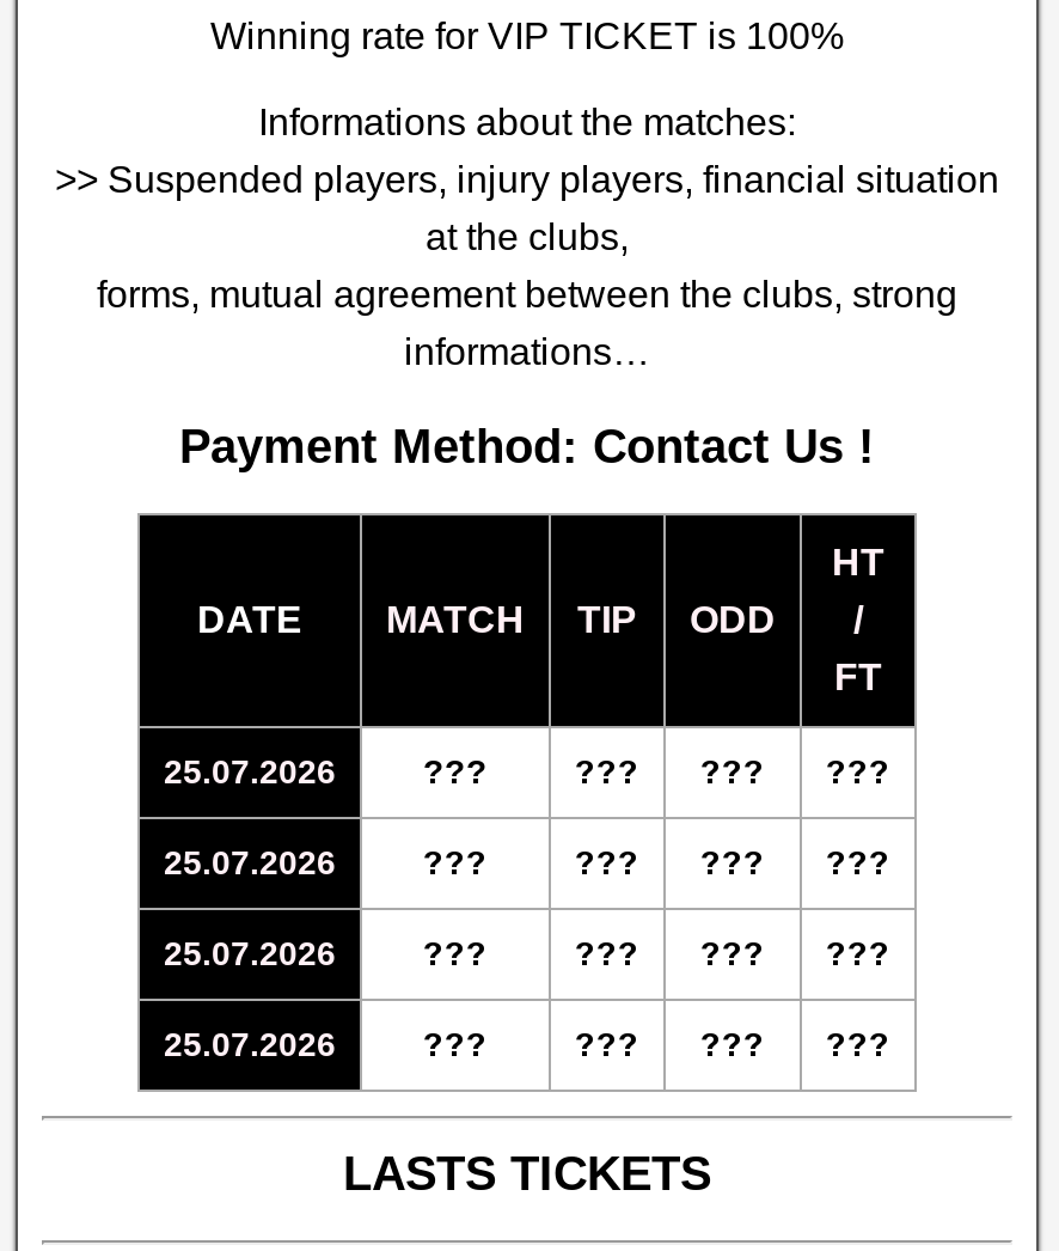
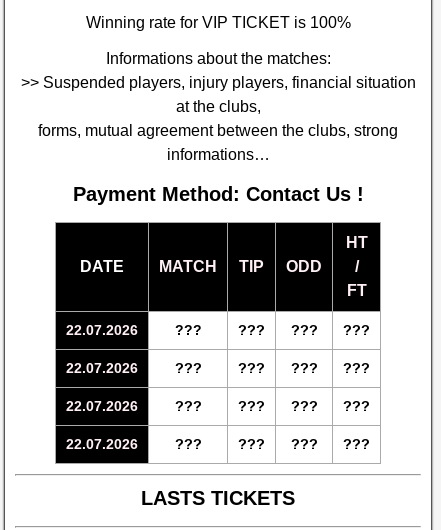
- 25.07.2026
+ 22.07.2026

- 25.07.2026
+ 22.07.2026

- 25.07.2026
+ 22.07.2026

- 25.07.2026
+ 22.07.2026
